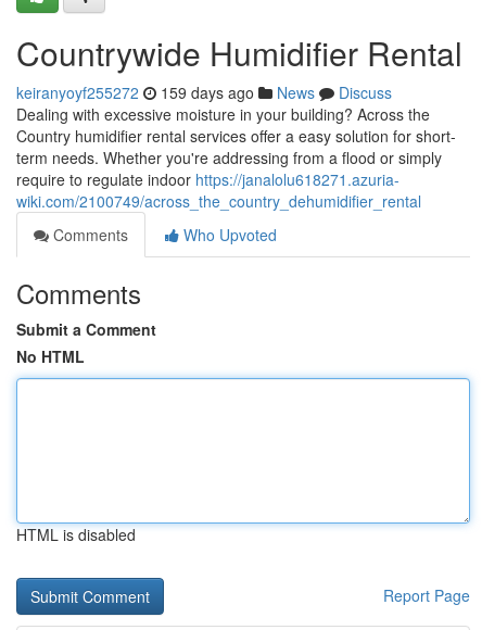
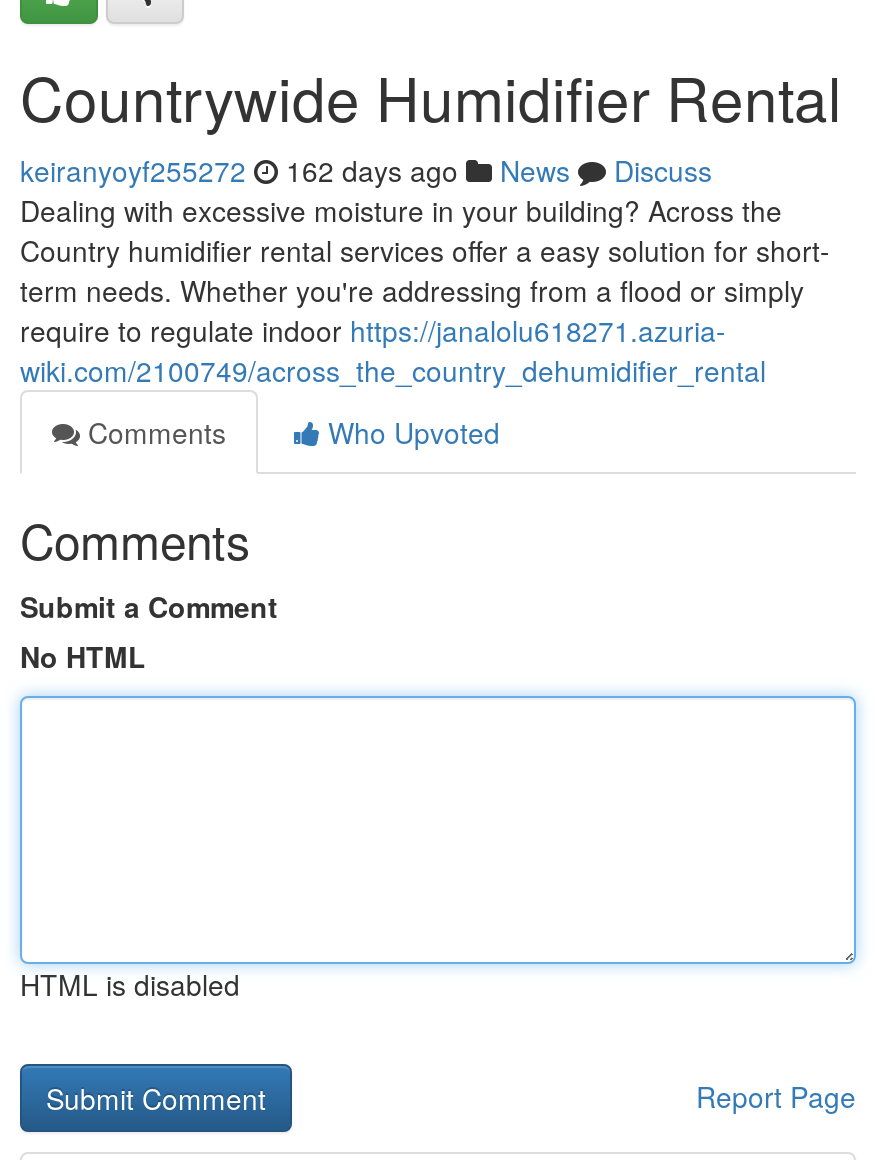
- keiranyoyf255272 159 days ago News Discuss
+ keiranyoyf255272 162 days ago News Discuss
